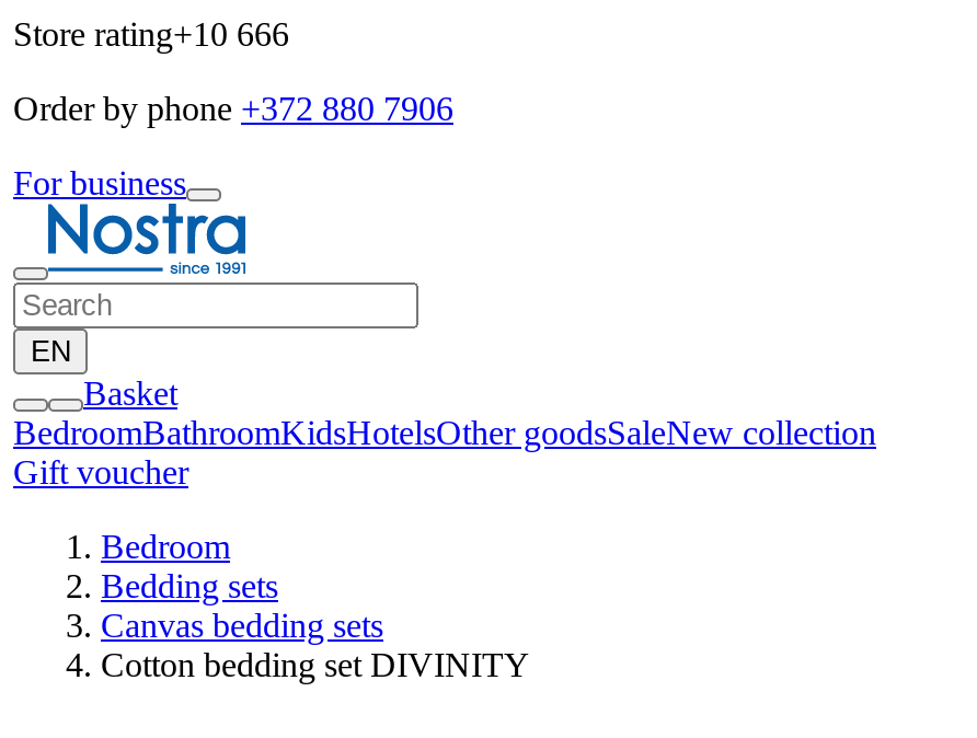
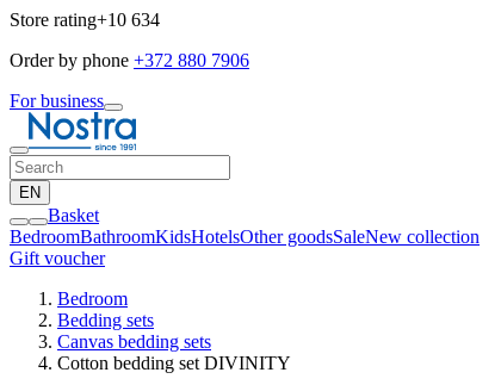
- Store rating+10 666
+ Store rating+10 634
